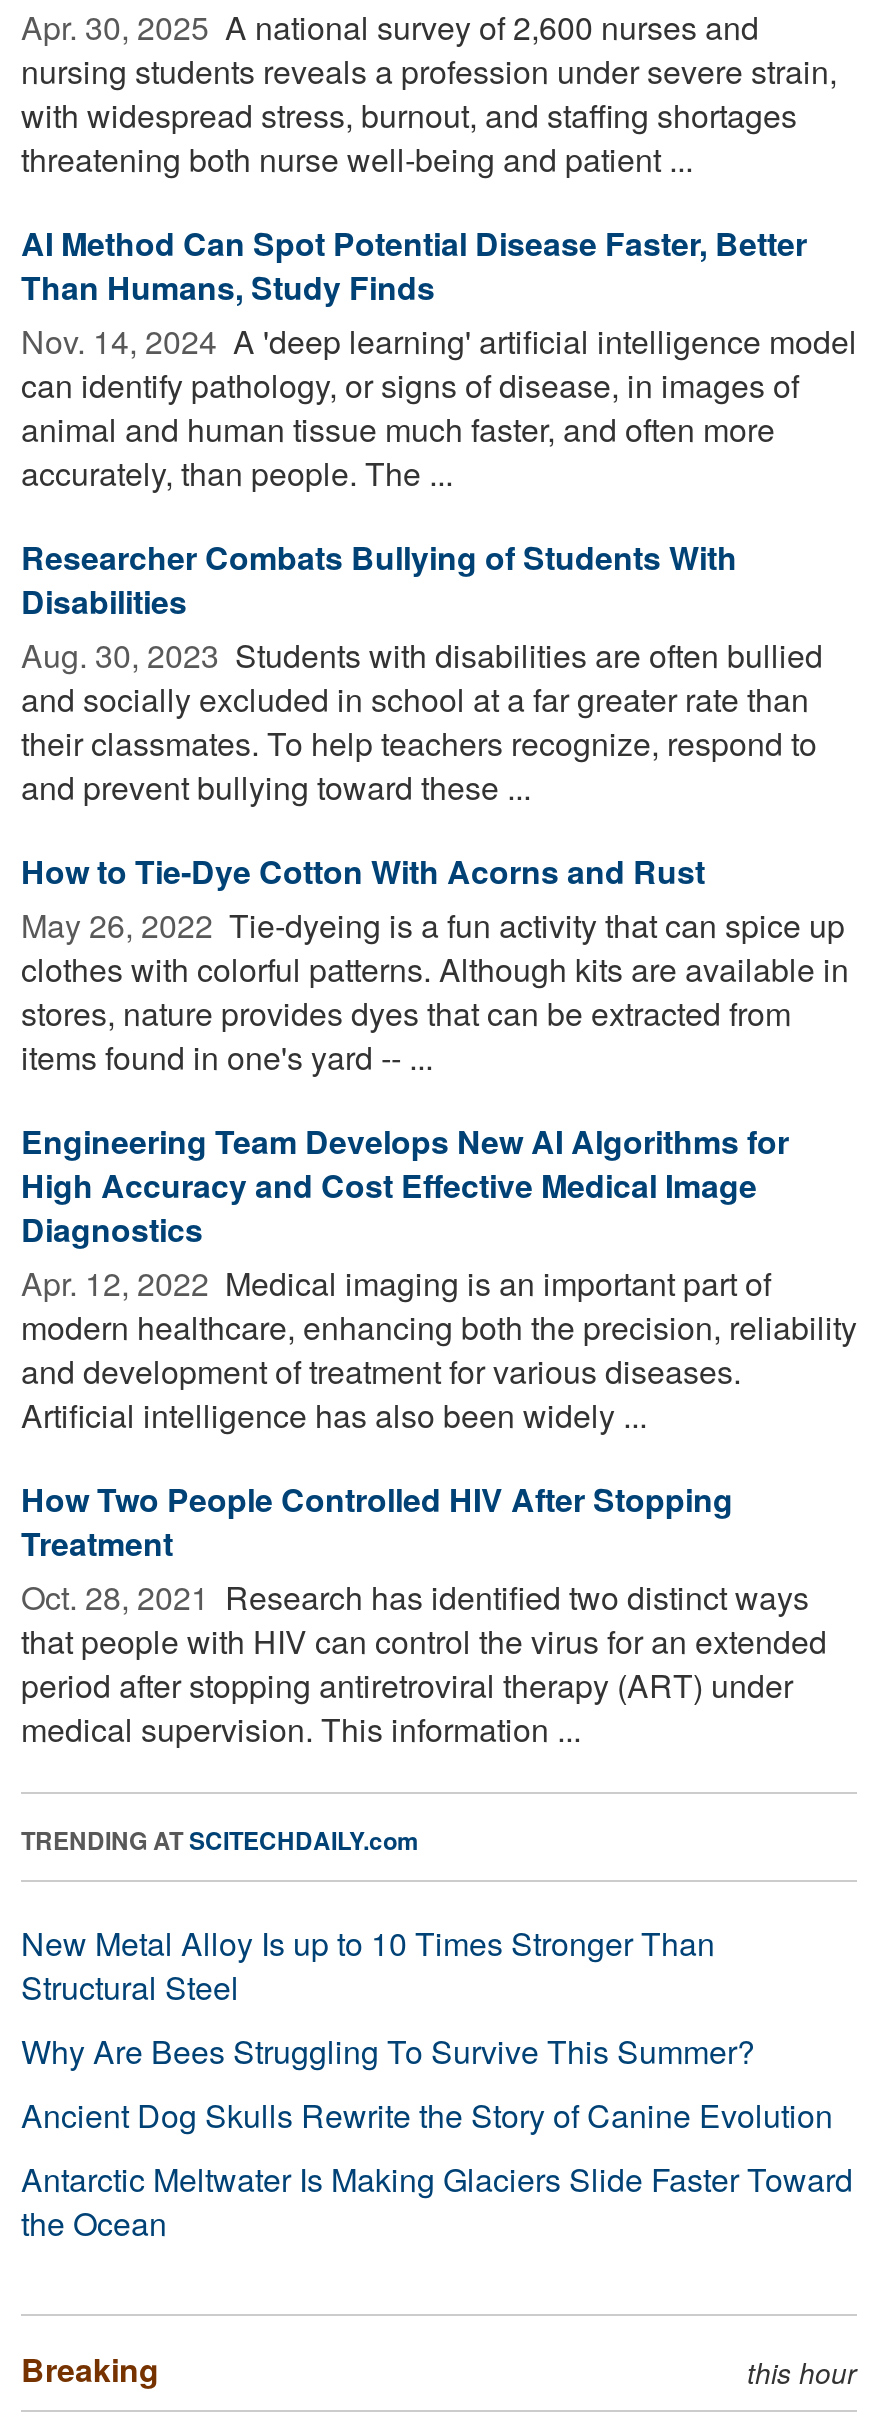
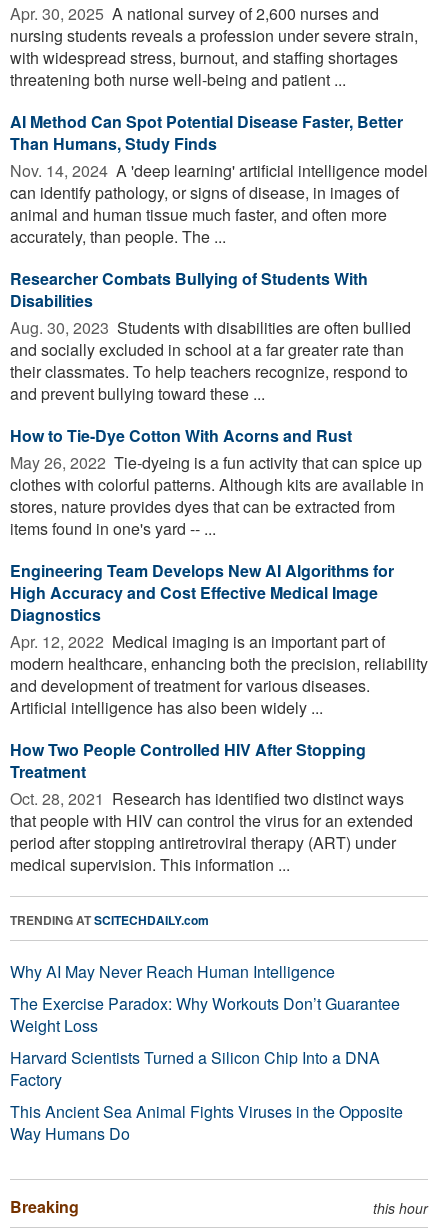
- New Metal Alloy Is up to 10 Times Stronger Than
- Structural Steel
- Why Are Bees Struggling To Survive This Summer?
- Ancient Dog Skulls Rewrite the Story of Canine Evolution
- Antarctic Meltwater Is Making Glaciers Slide Faster Toward
- the Ocean
+ Why AI May Never Reach Human Intelligence
+ The Exercise Paradox: Why Workouts Don’t Guarantee
+ Weight Loss
+ Harvard Scientists Turned a Silicon Chip Into a DNA
+ Factory
+ This Ancient Sea Animal Fights Viruses in the Opposite
+ Way Humans Do
